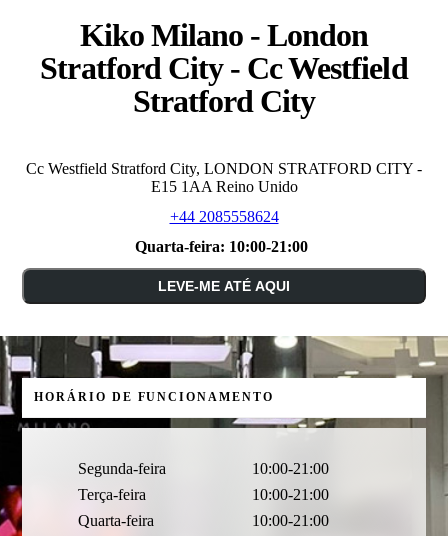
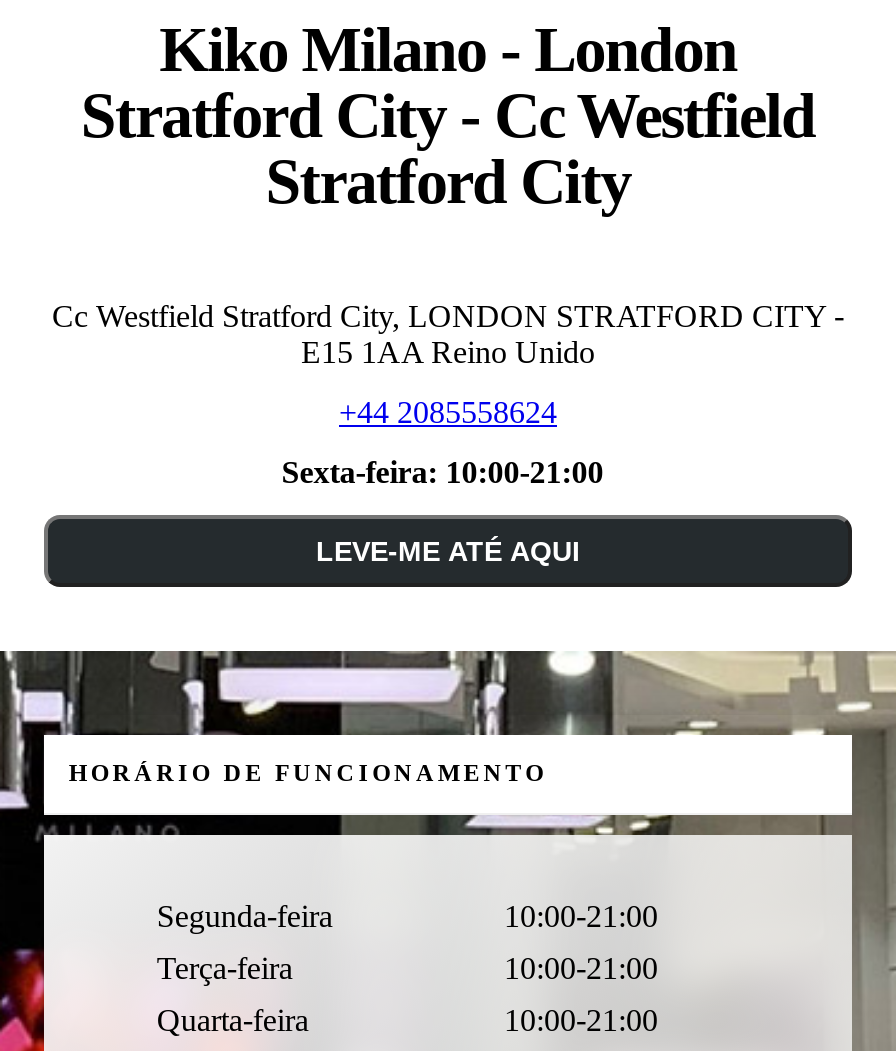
- Quarta-feira: 10:00-21:00
+ Sexta-feira: 10:00-21:00
